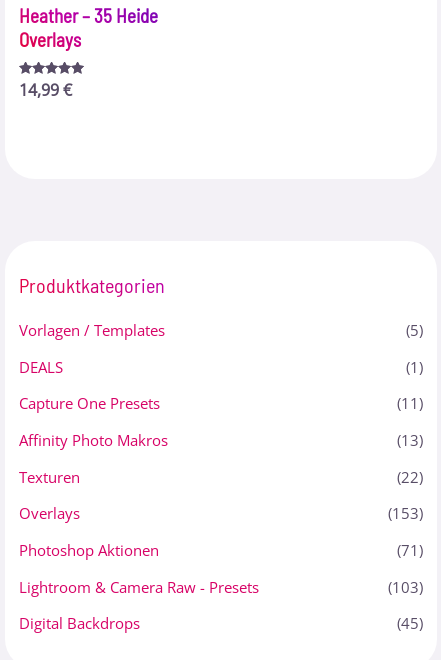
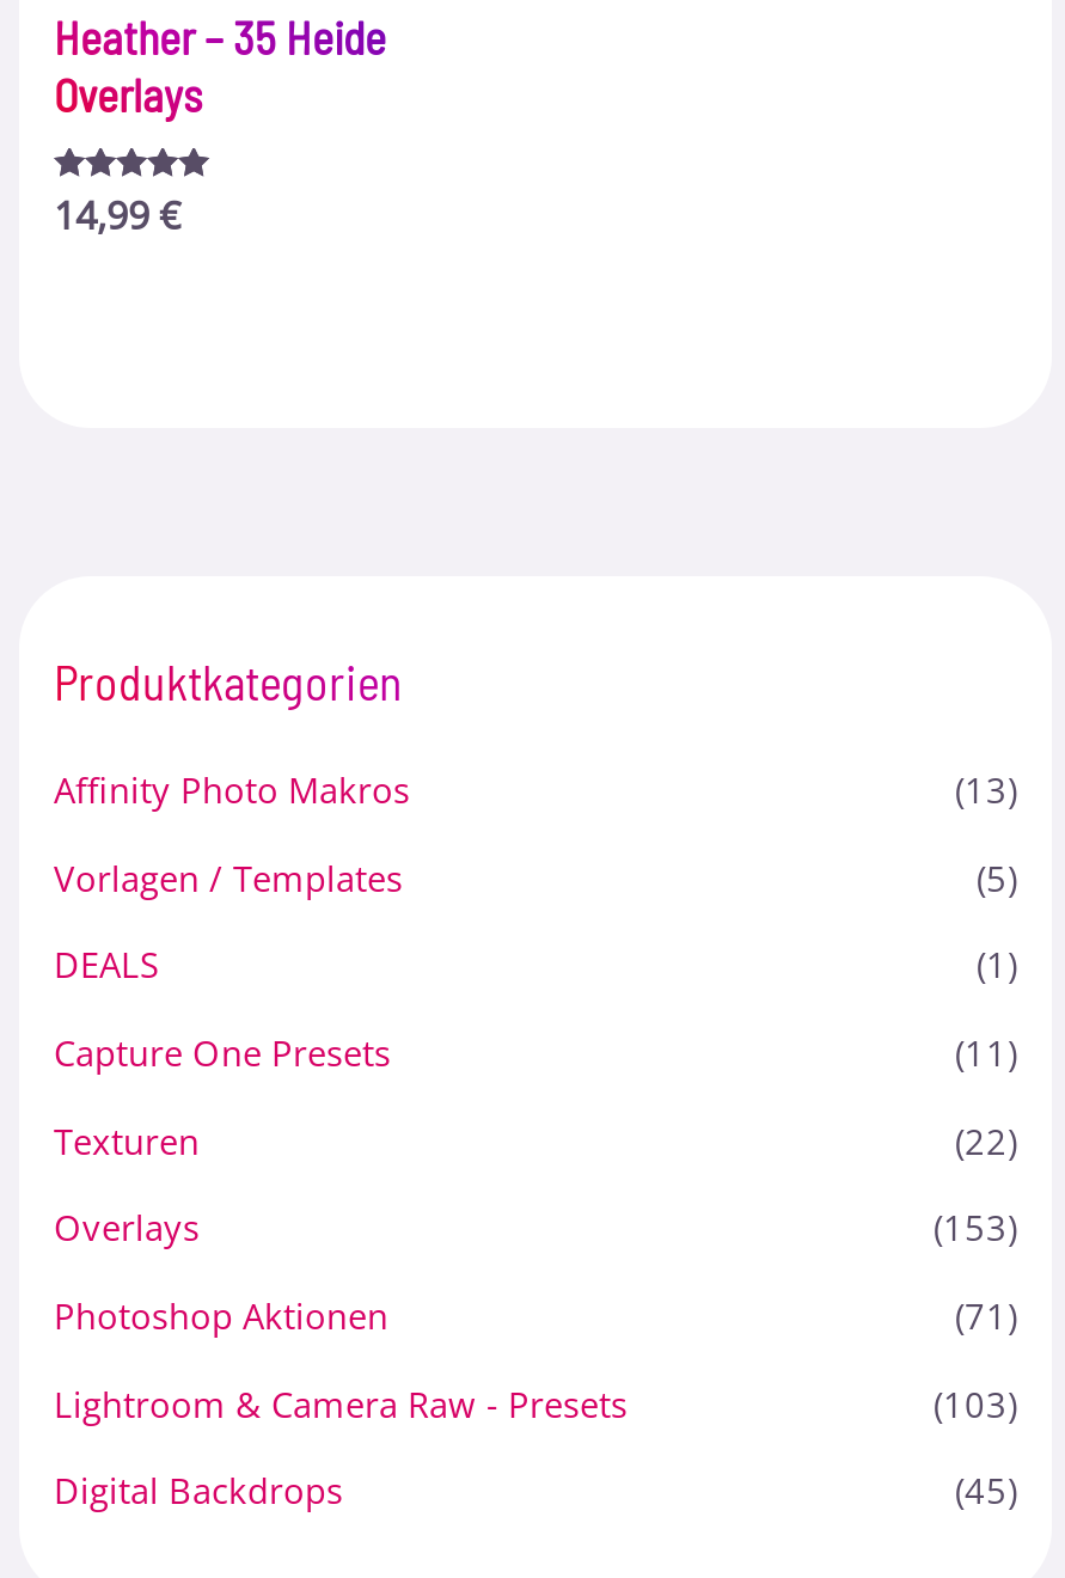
moved down: Vorlagen / Templates | (5) | DEALS | (1) | Capture One Presets | (11)

moved up: Affinity Photo Makros | (13)
